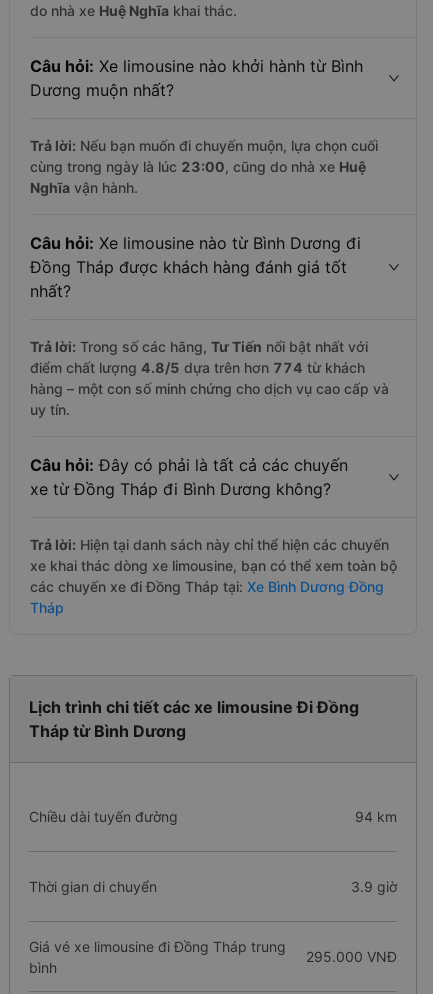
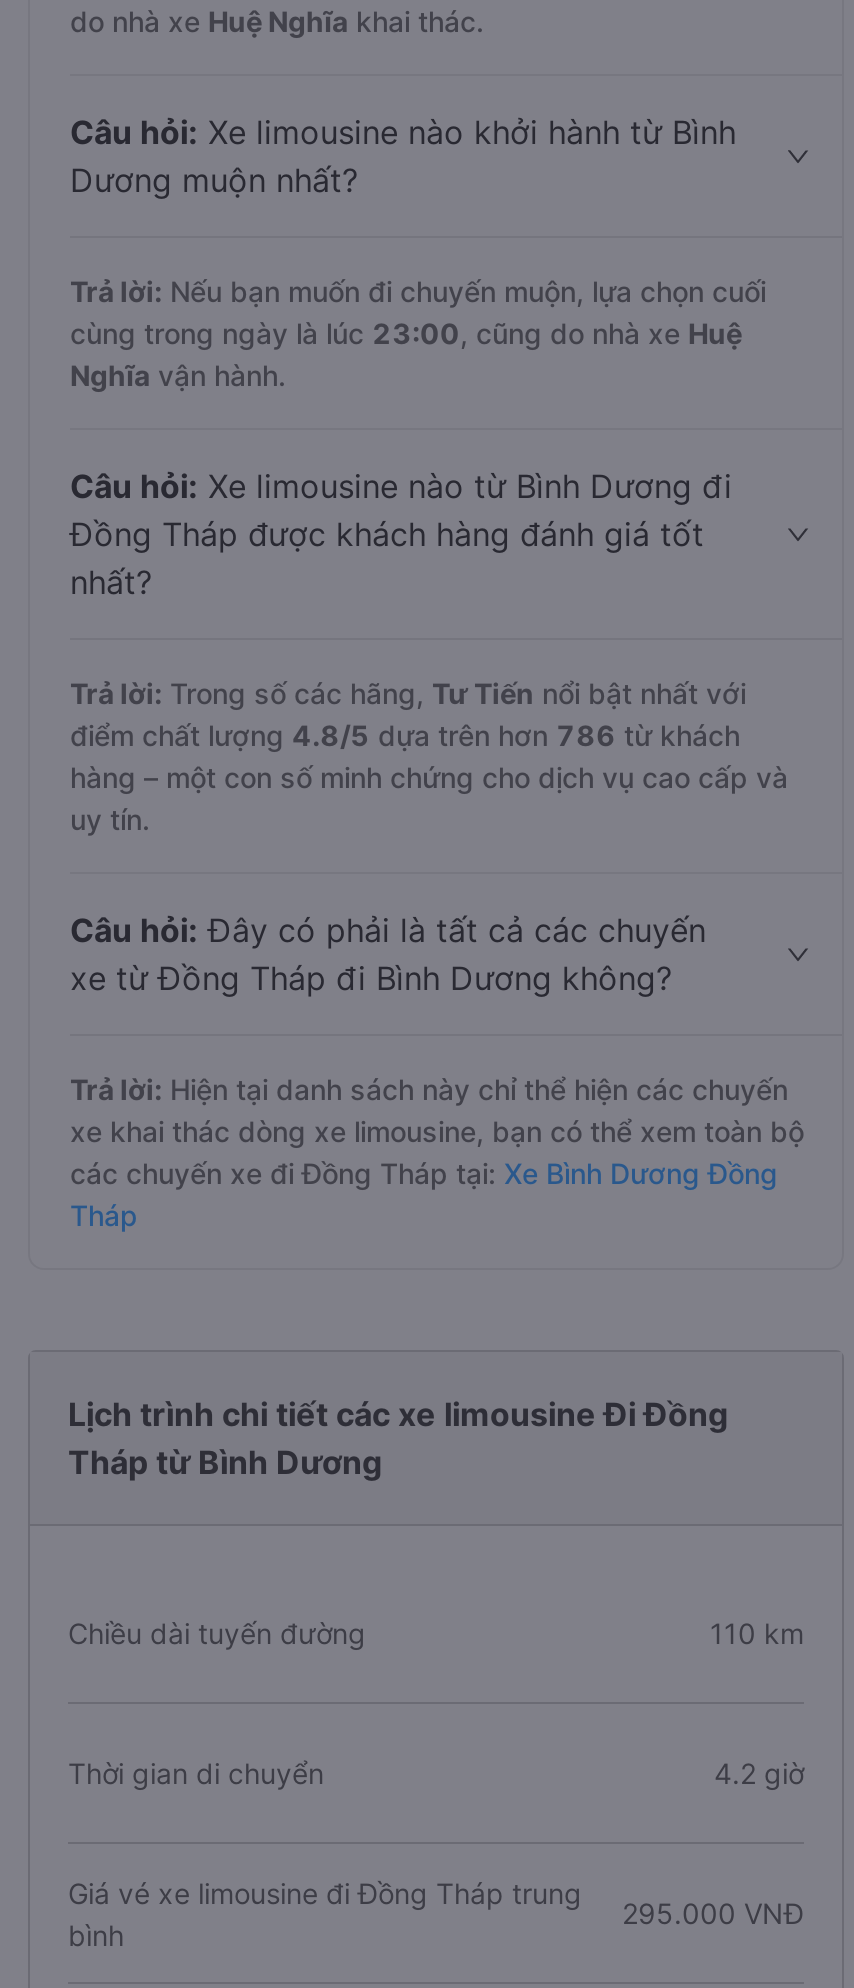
- điểm chất lượng 4.8/5 dựa trên hơn 774 từ khách
+ điểm chất lượng 4.8/5 dựa trên hơn 786 từ khách

- 94 km
+ 110 km

- 3.9 giờ
+ 4.2 giờ
